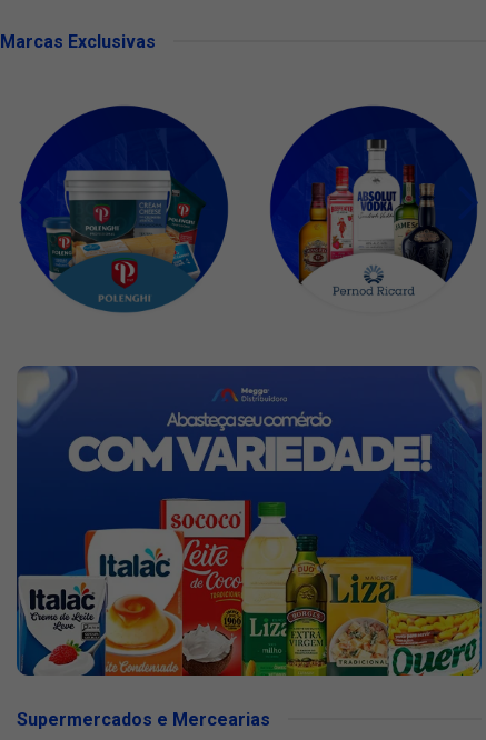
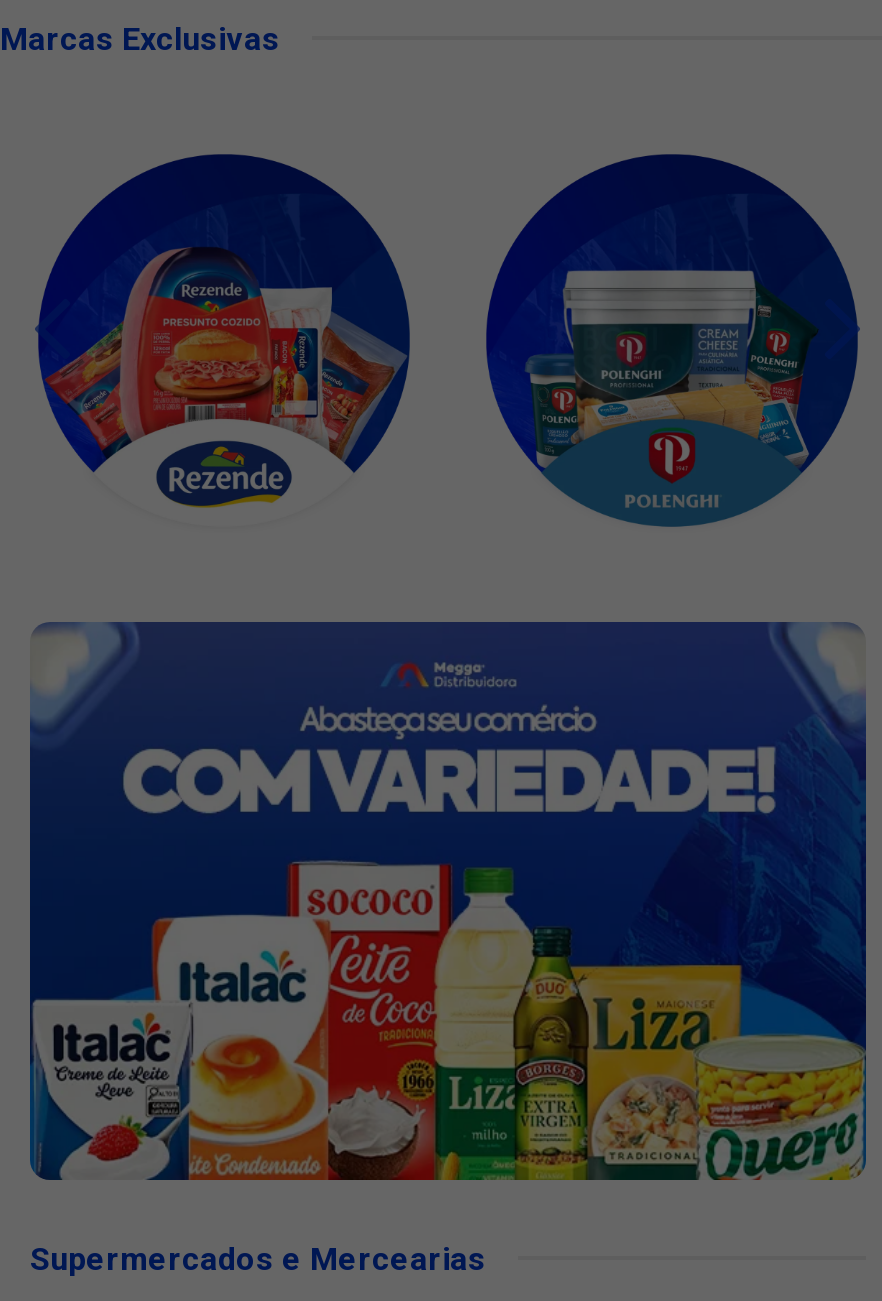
- [image]
+ [image]

- [image]
+ [image]
